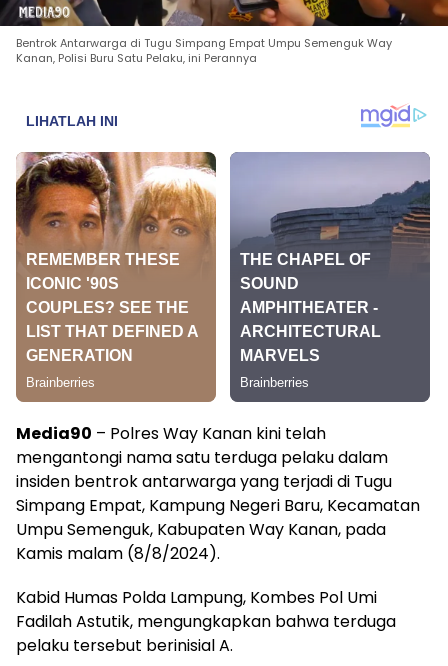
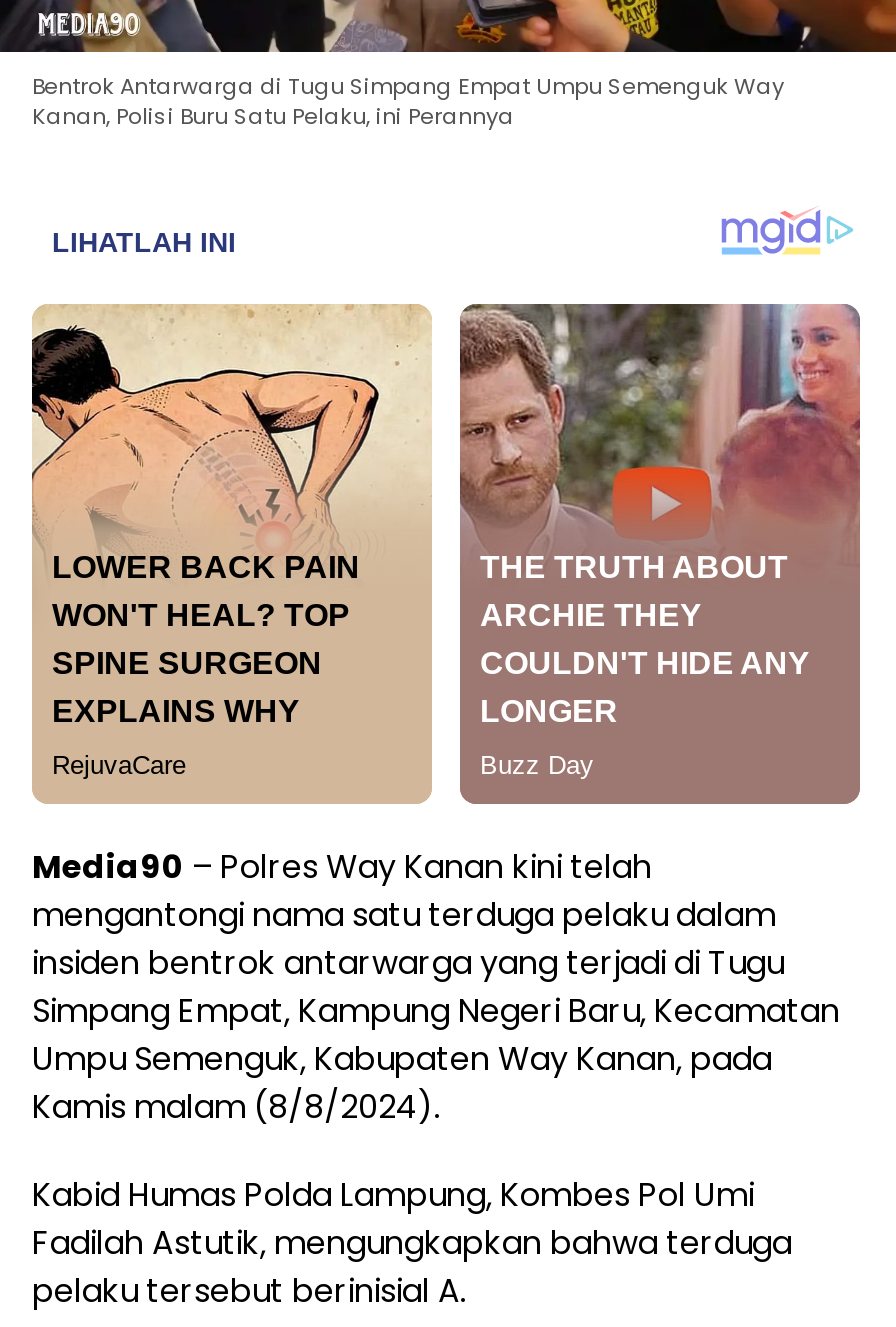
- [image]
+ [image]

- [image]
+ [image]
